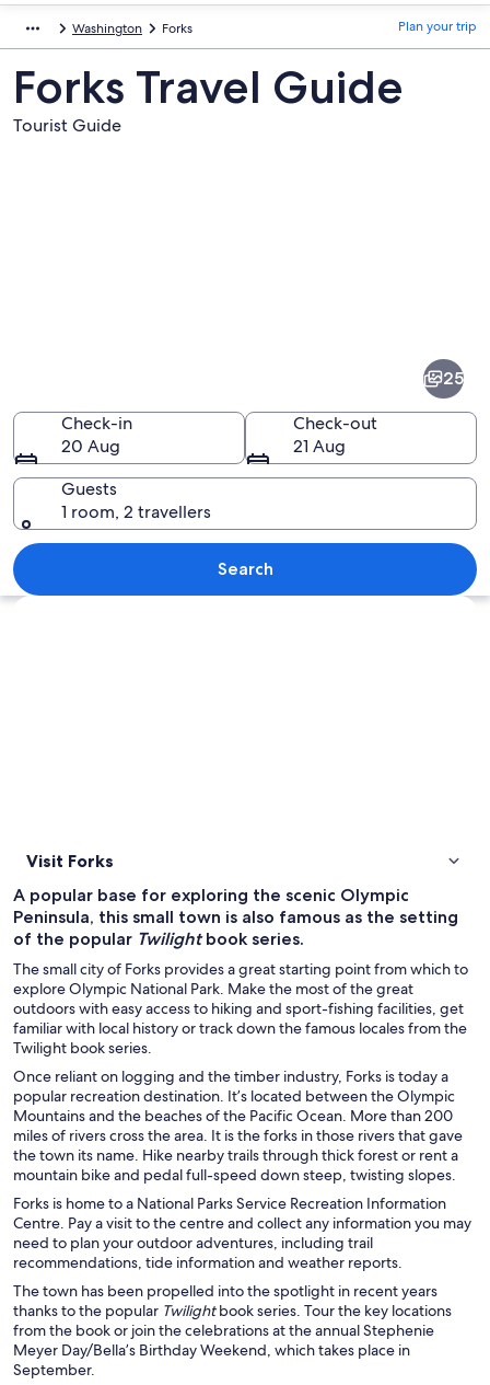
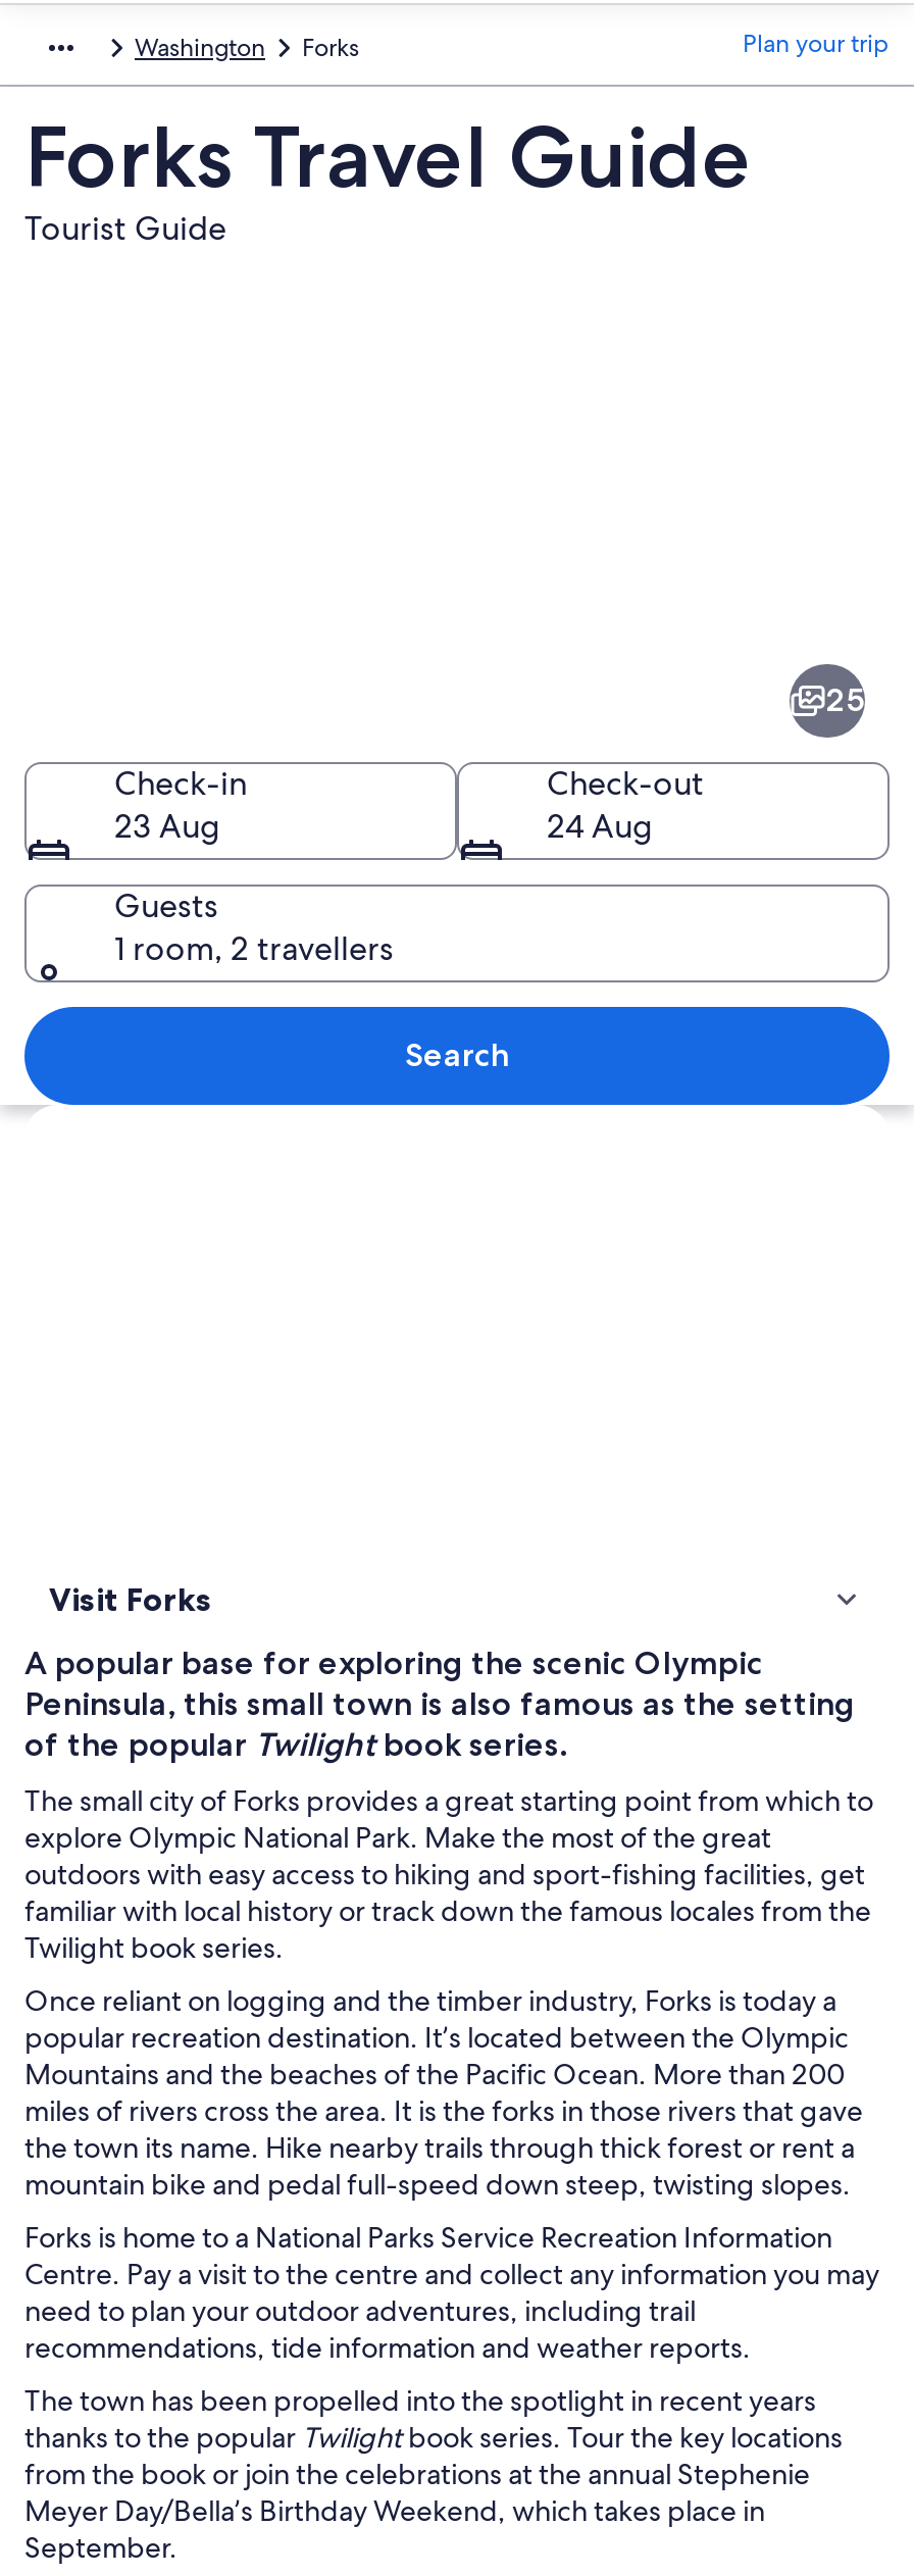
- 20 Aug
+ 23 Aug

- 21 Aug
+ 24 Aug
